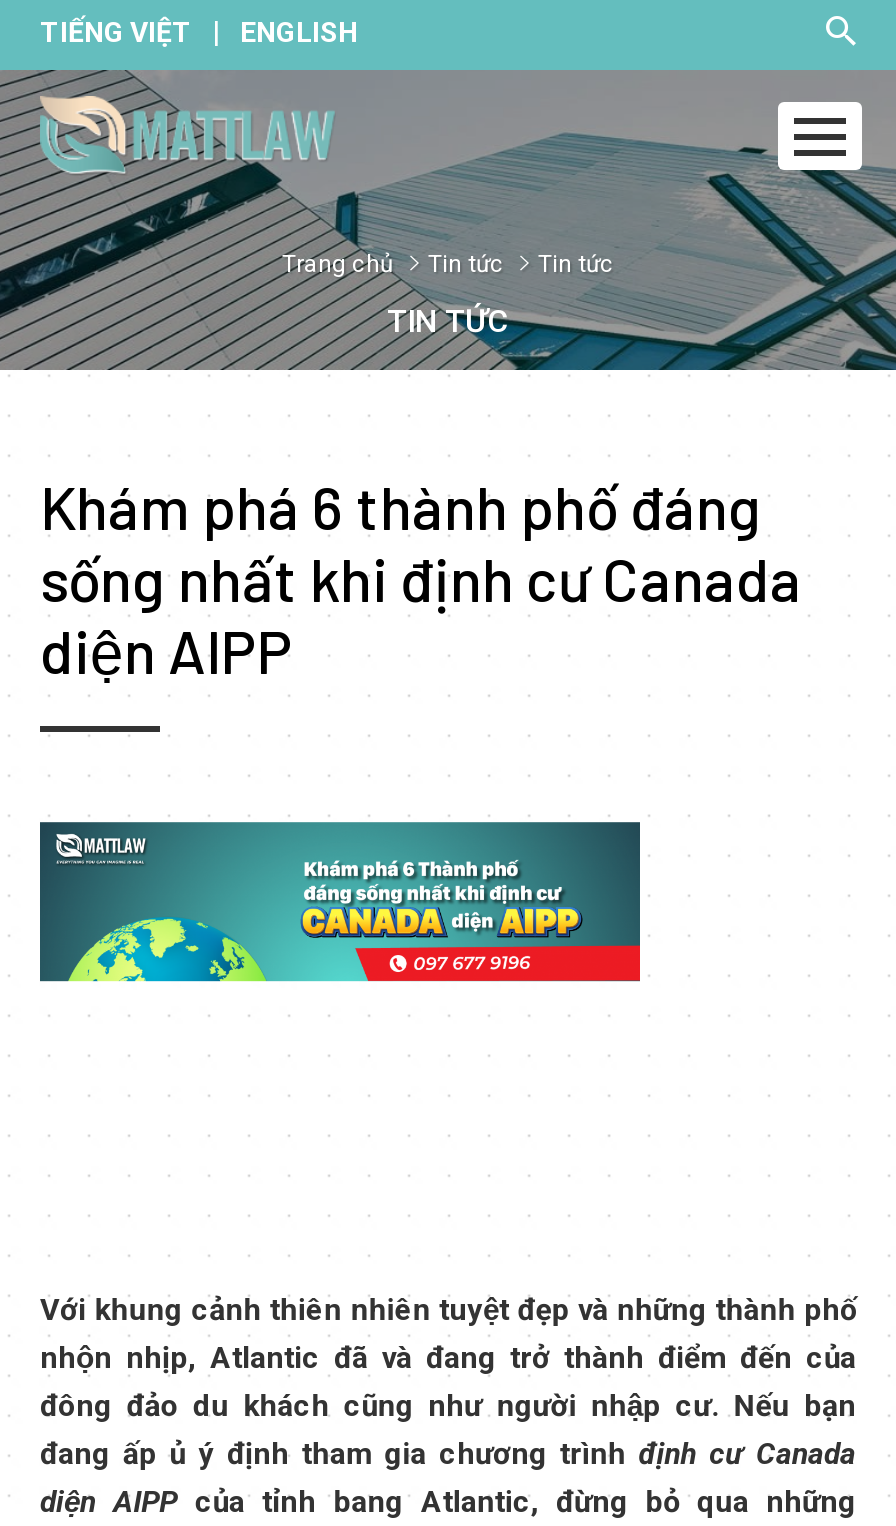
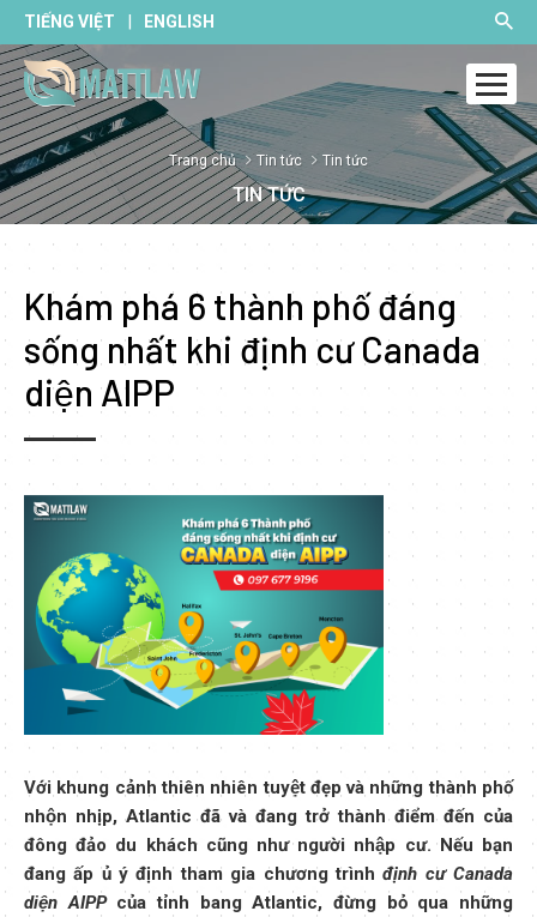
+ [image]
